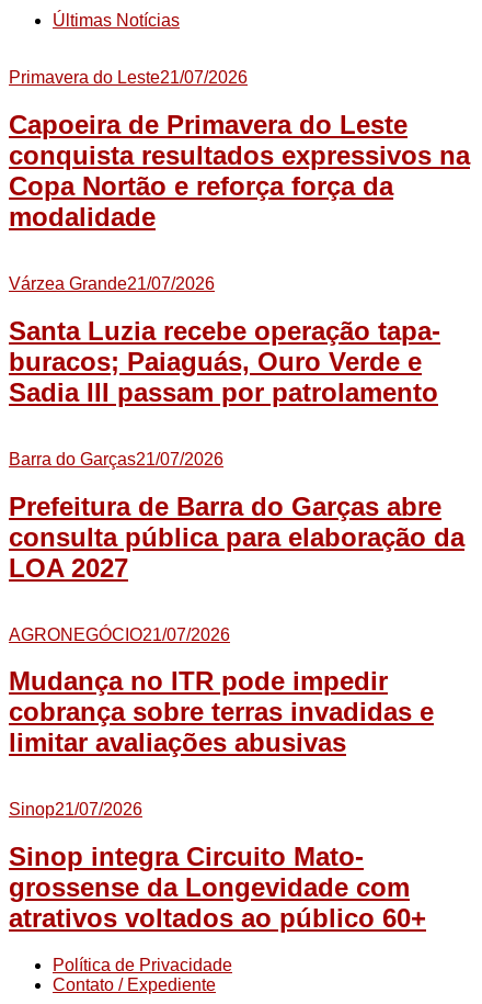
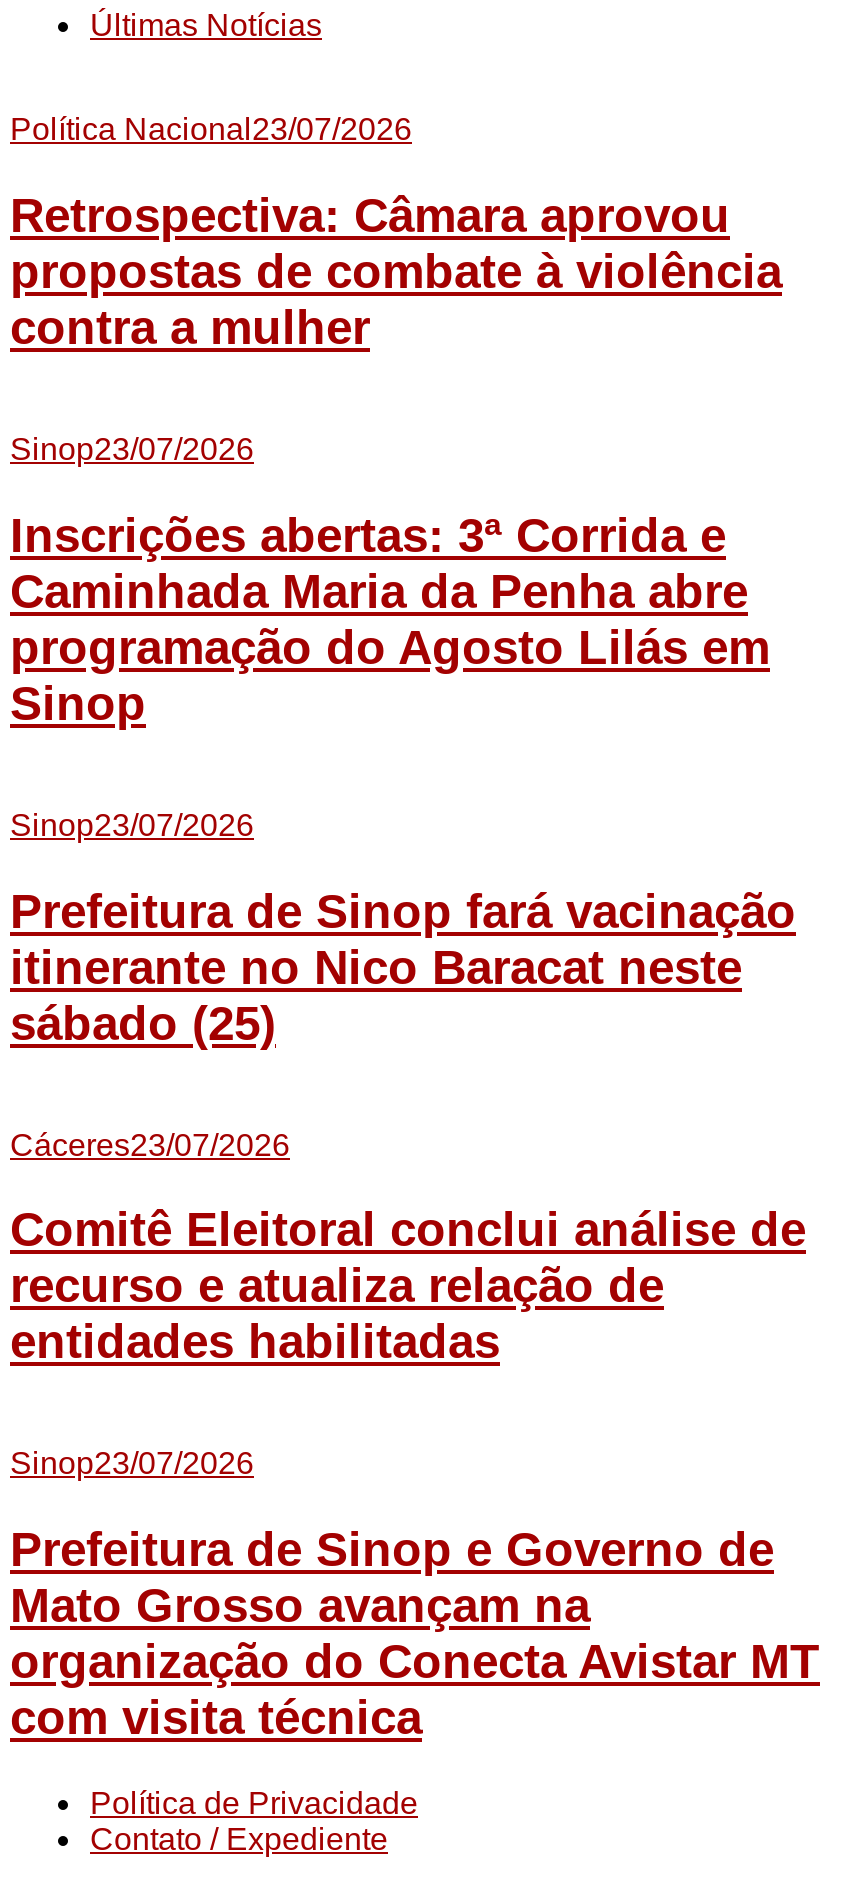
- Primavera do Leste21/07/2026
+ Política Nacional23/07/2026

- Capoeira de Primavera do Leste
- conquista resultados expressivos na
- Copa Nortão e reforça força da
- modalidade
+ Retrospectiva: Câmara aprovou
+ propostas de combate à violência
+ contra a mulher

- Várzea Grande21/07/2026
+ Sinop23/07/2026

- Santa Luzia recebe operação tapa-
- buracos; Paiaguás, Ouro Verde e
- Sadia III passam por patrolamento
+ Inscrições abertas: 3ª Corrida e
+ Caminhada Maria da Penha abre
+ programação do Agosto Lilás em
+ Sinop

- Barra do Garças21/07/2026
+ Sinop23/07/2026

- Prefeitura de Barra do Garças abre
- consulta pública para elaboração da
- LOA 2027
+ Prefeitura de Sinop fará vacinação
+ itinerante no Nico Baracat neste
+ sábado (25)

- AGRONEGÓCIO21/07/2026
+ Cáceres23/07/2026

- Mudança no ITR pode impedir
- cobrança sobre terras invadidas e
- limitar avaliações abusivas
+ Comitê Eleitoral conclui análise de
+ recurso e atualiza relação de
+ entidades habilitadas

- Sinop21/07/2026
+ Sinop23/07/2026

- Sinop integra Circuito Mato-
- grossense da Longevidade com
- atrativos voltados ao público 60+
+ Prefeitura de Sinop e Governo de
+ Mato Grosso avançam na
+ organização do Conecta Avistar MT
+ com visita técnica
